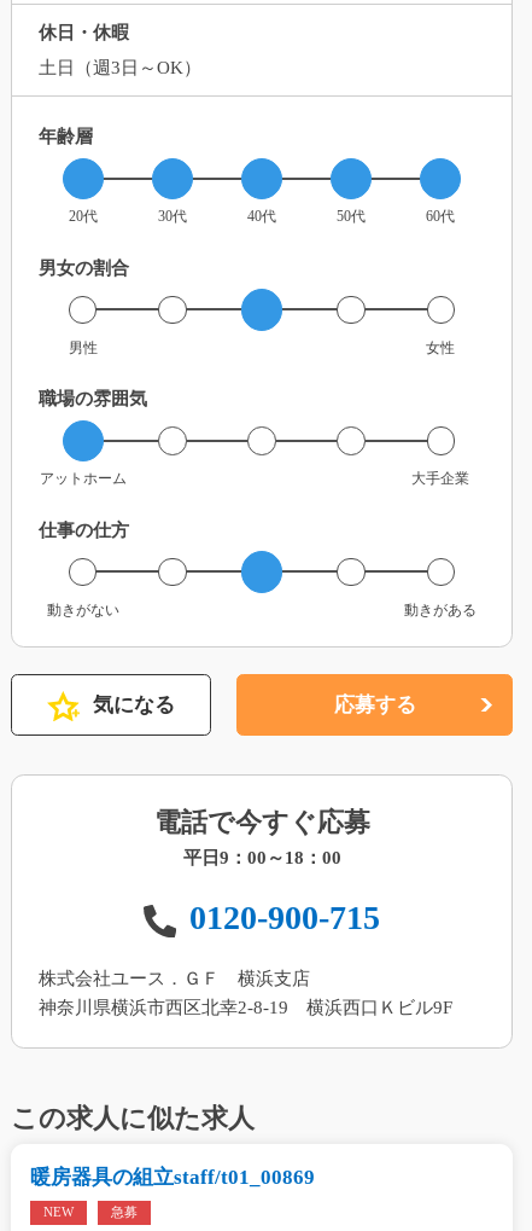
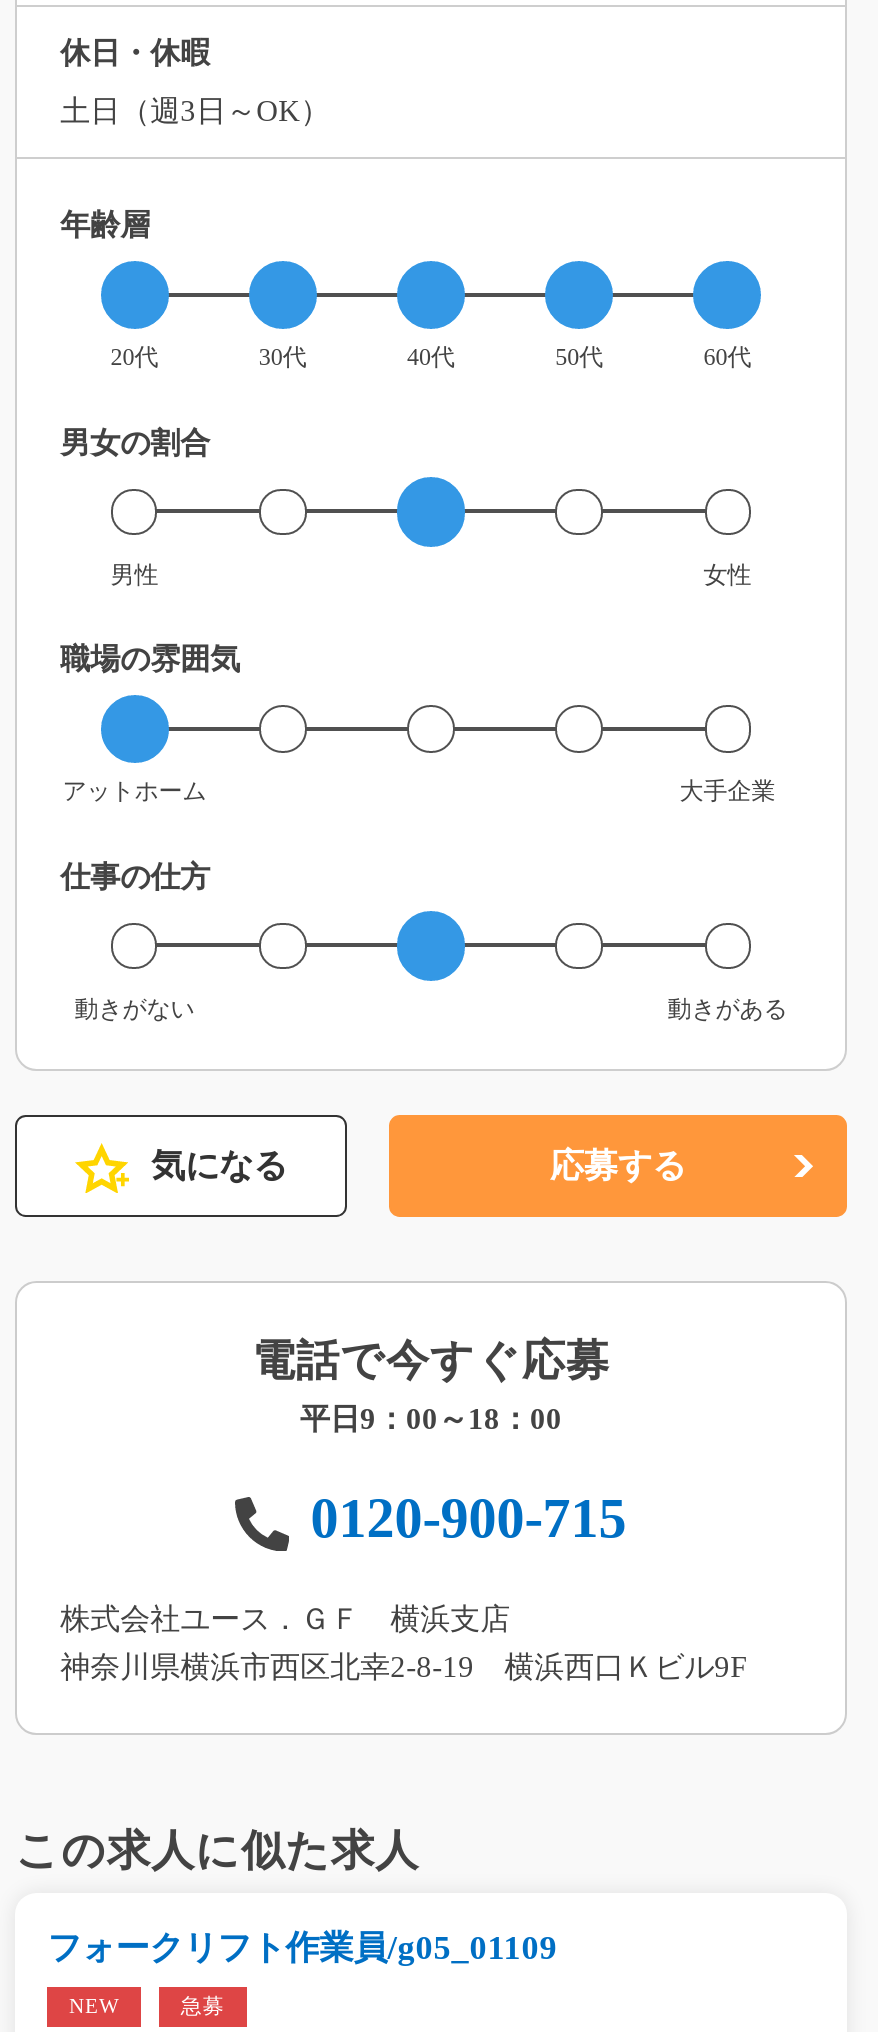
- 暖房器具の組立staff/t01_00869
+ フォークリフト作業員/g05_01109
